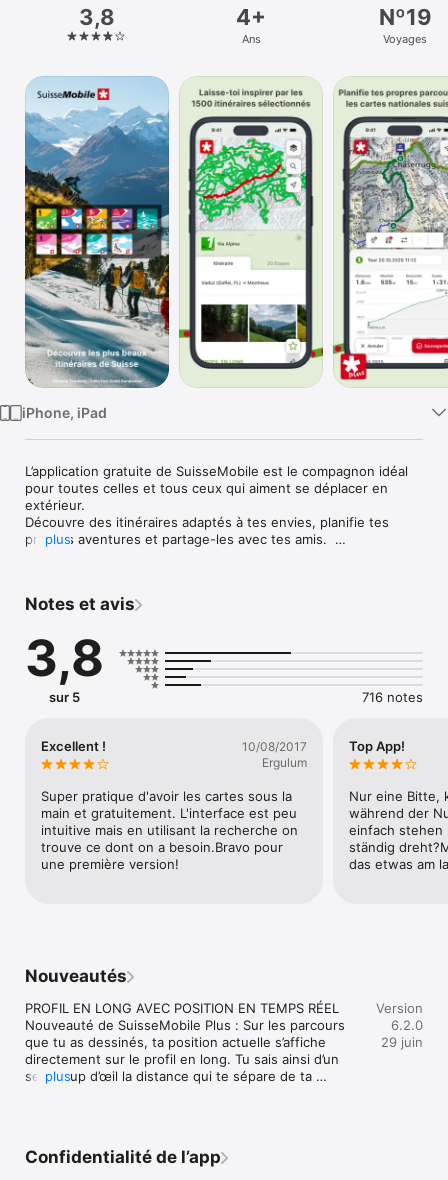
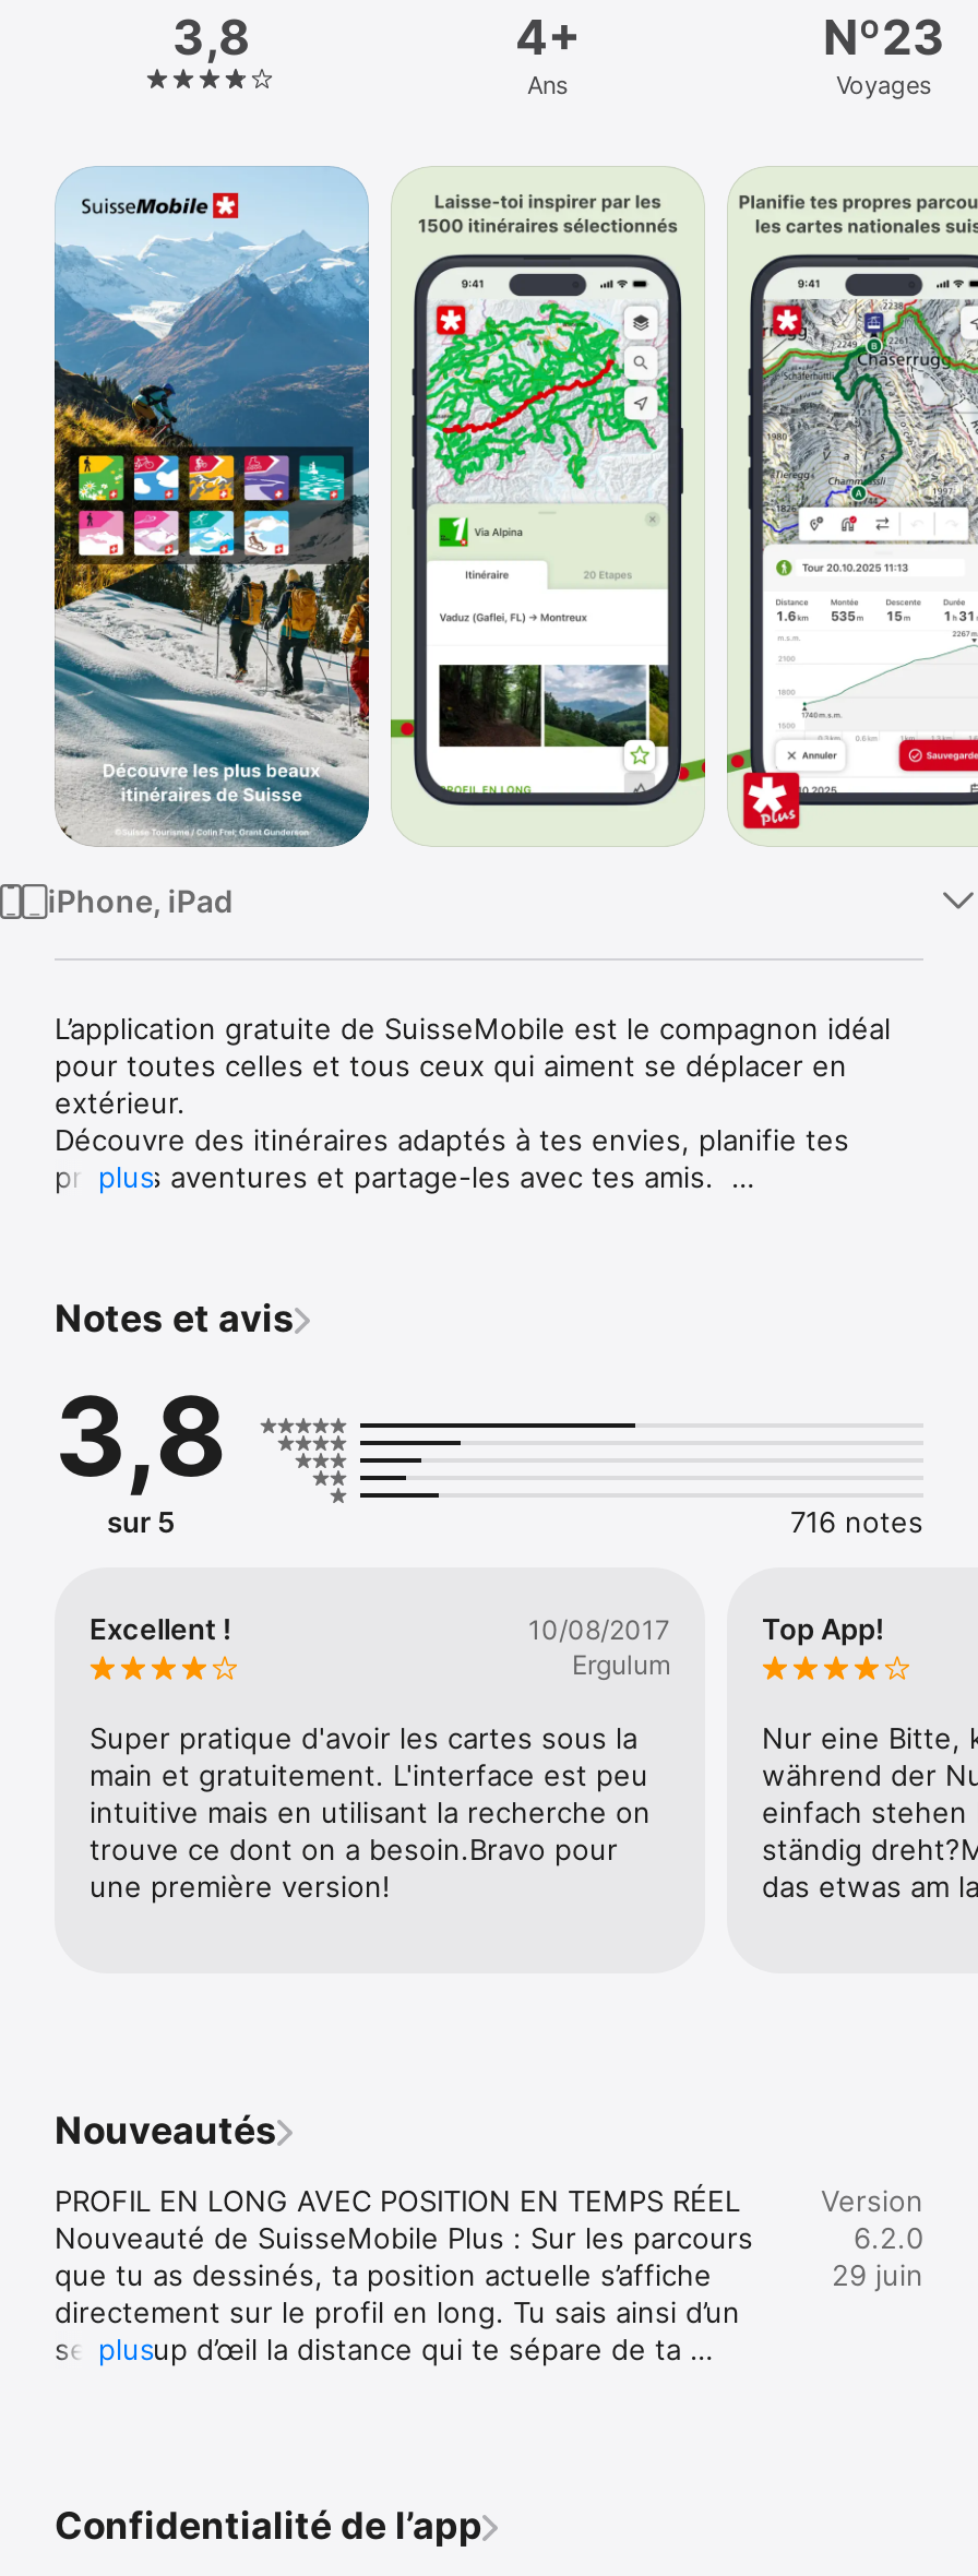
- Nº19
+ Nº23
